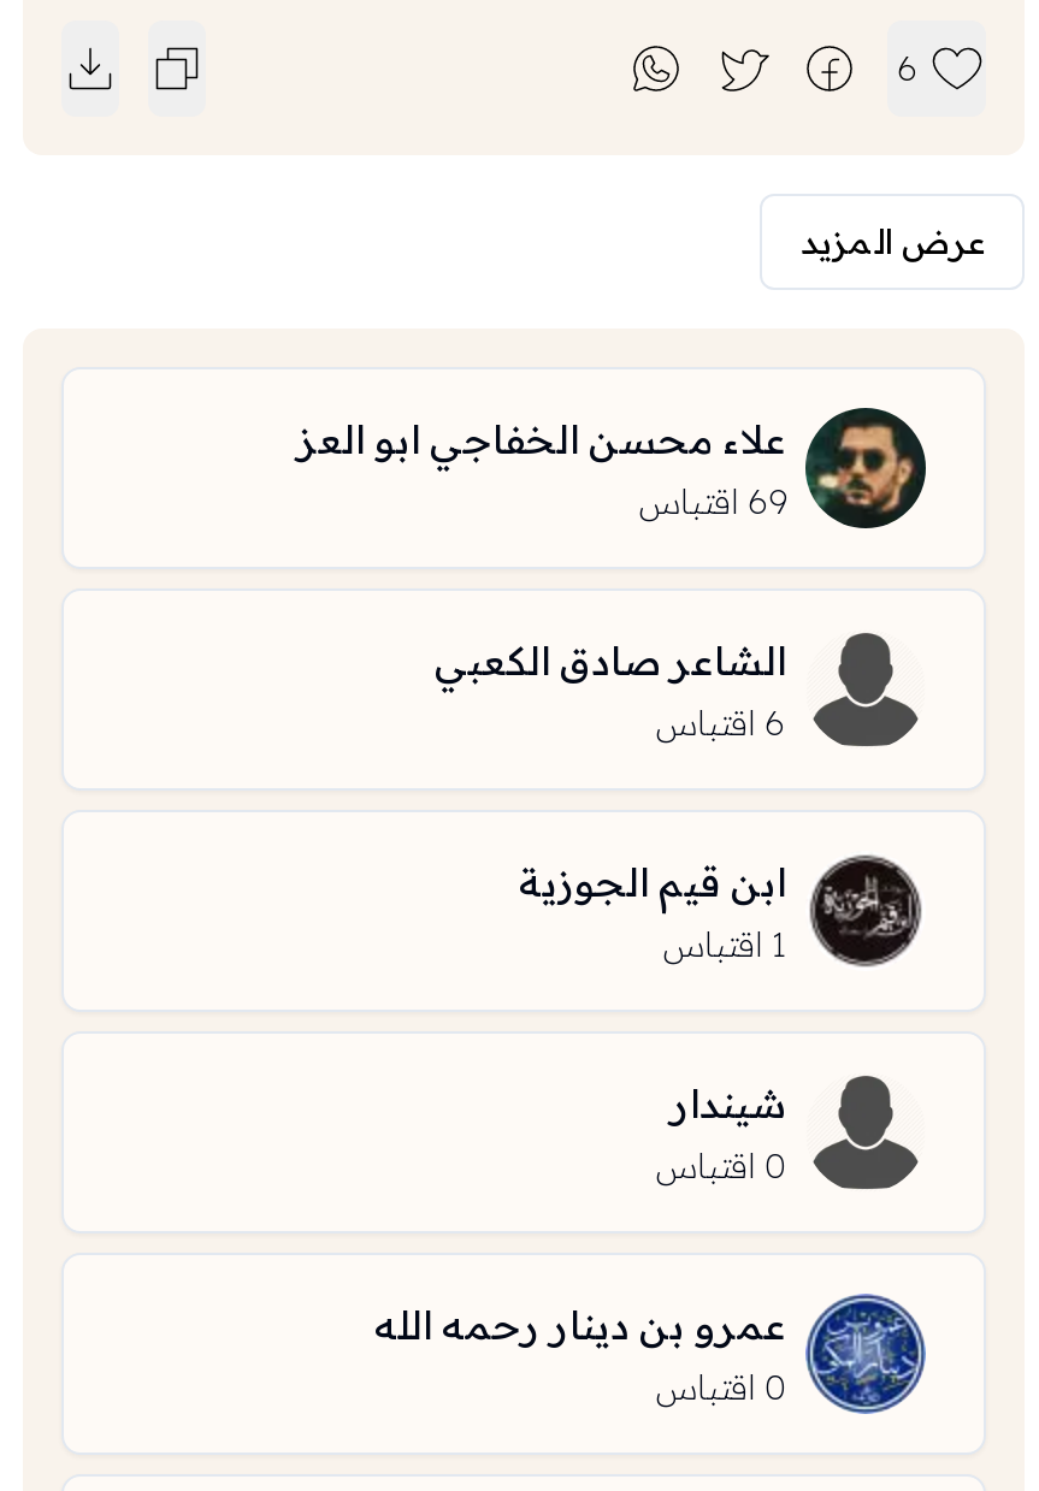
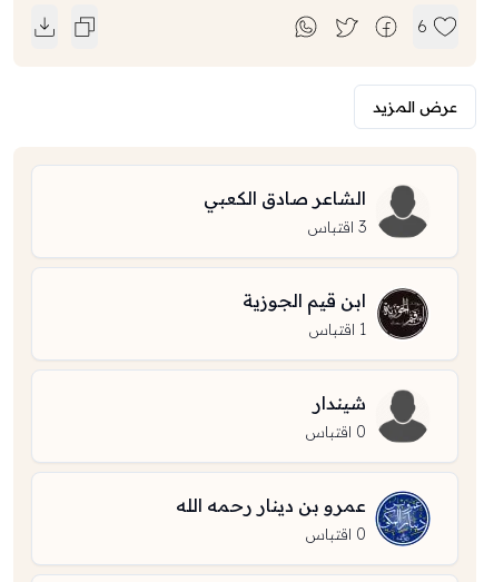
- [image]
- علاء محسن الخفاجي ابو العز
- 69 اقتباس

- 6 اقتباس
+ 3 اقتباس
